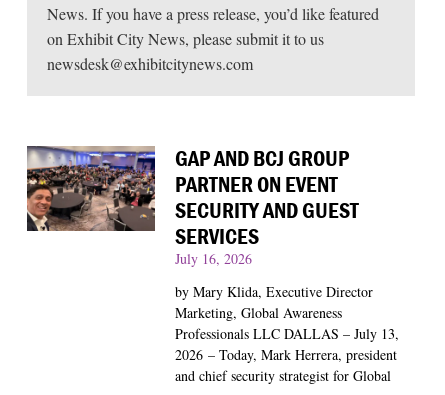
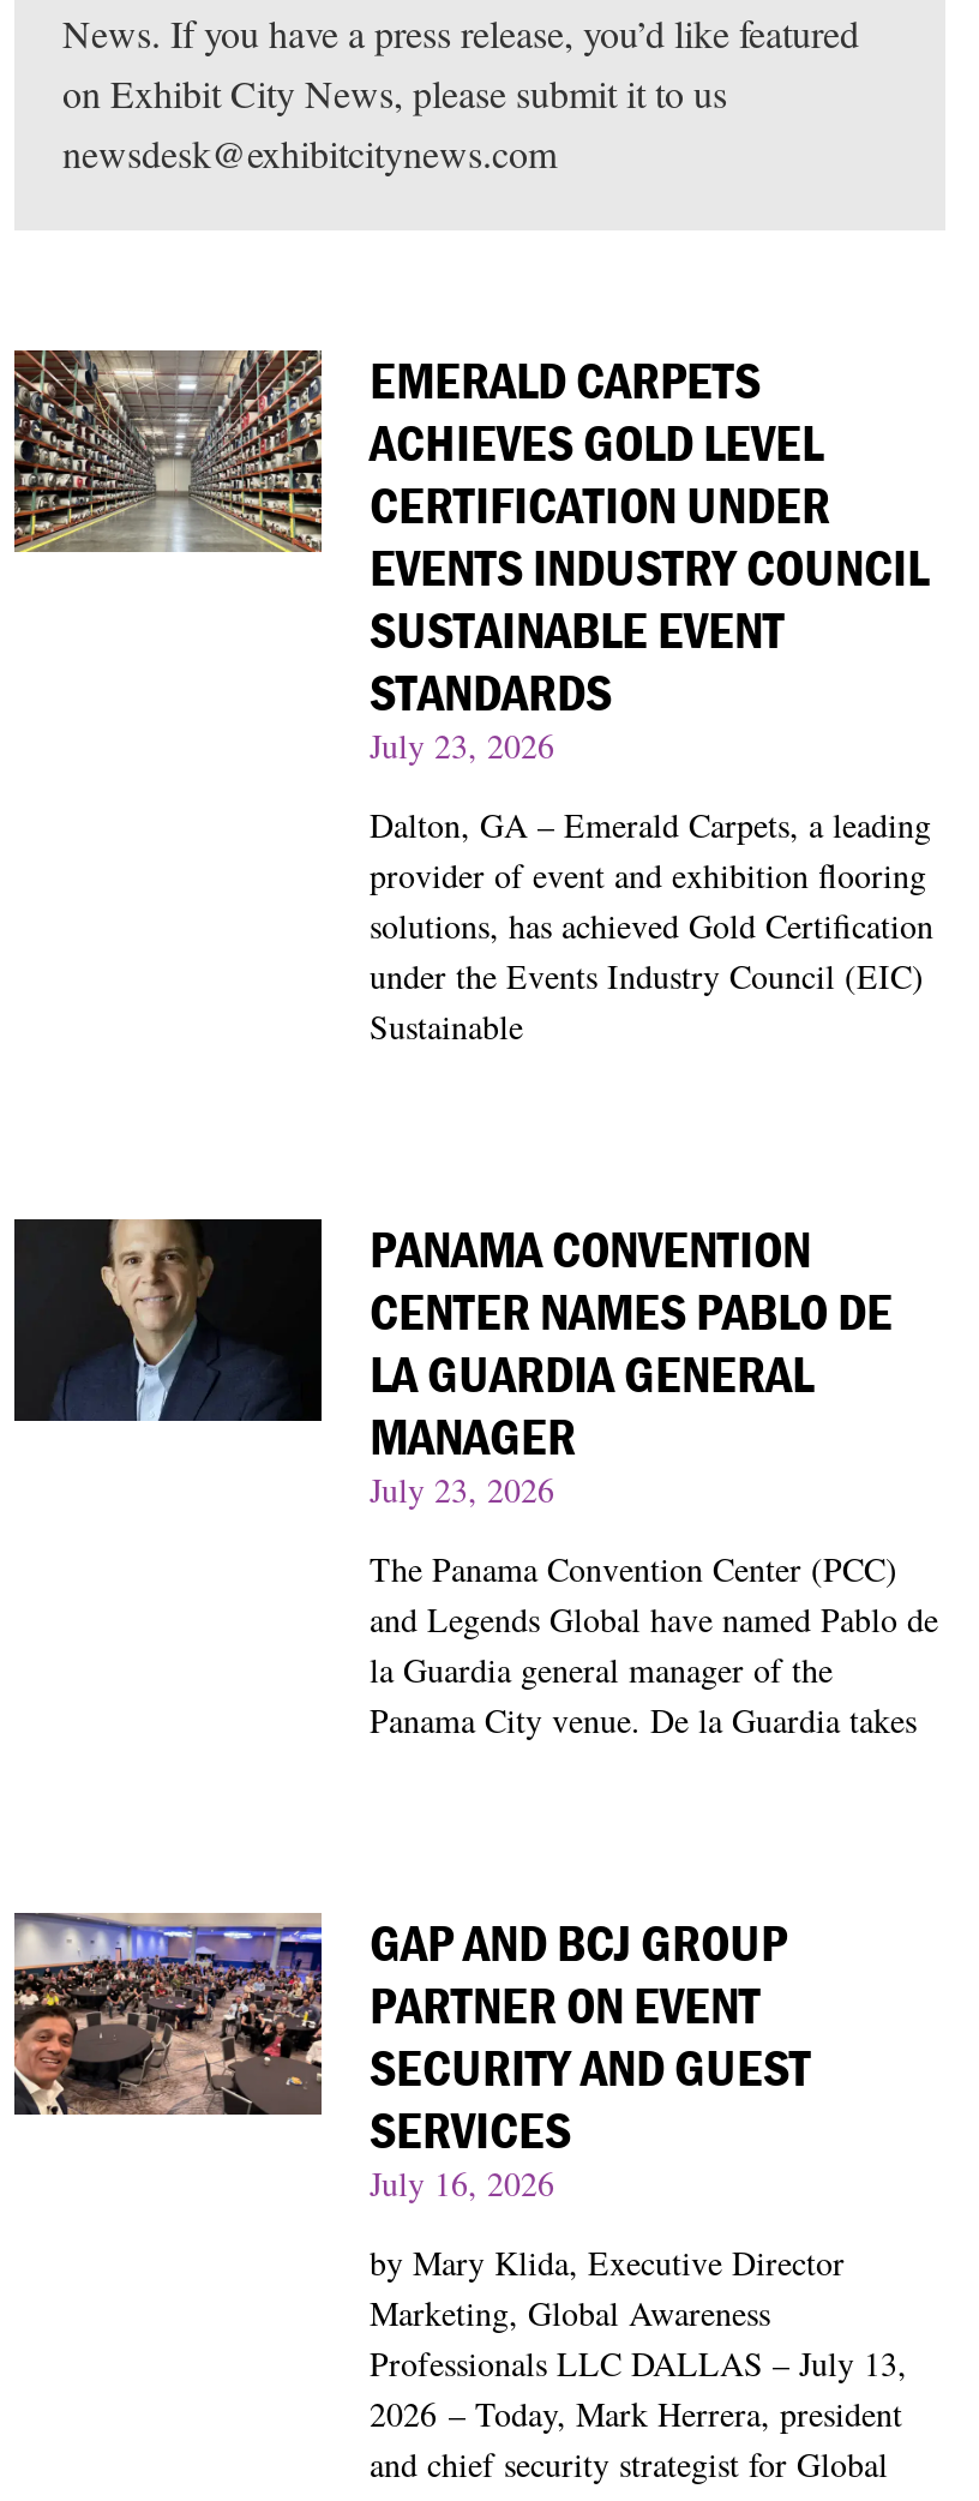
+ [image]
+ EMERALD CARPETS
+ ACHIEVES GOLD LEVEL
+ CERTIFICATION UNDER
+ EVENTS INDUSTRY COUNCIL
+ SUSTAINABLE EVENT
+ STANDARDS
+ July 23, 2026
+ Dalton, GA – Emerald Carpets, a leading
+ provider of event and exhibition flooring
+ solutions, has achieved Gold Certification
+ under the Events Industry Council (EIC)
+ Sustainable

+ [image]
+ PANAMA CONVENTION
+ CENTER NAMES PABLO DE
+ LA GUARDIA GENERAL
+ MANAGER
+ July 23, 2026
+ The Panama Convention Center (PCC)
+ and Legends Global have named Pablo de
+ la Guardia general manager of the
+ Panama City venue. De la Guardia takes
